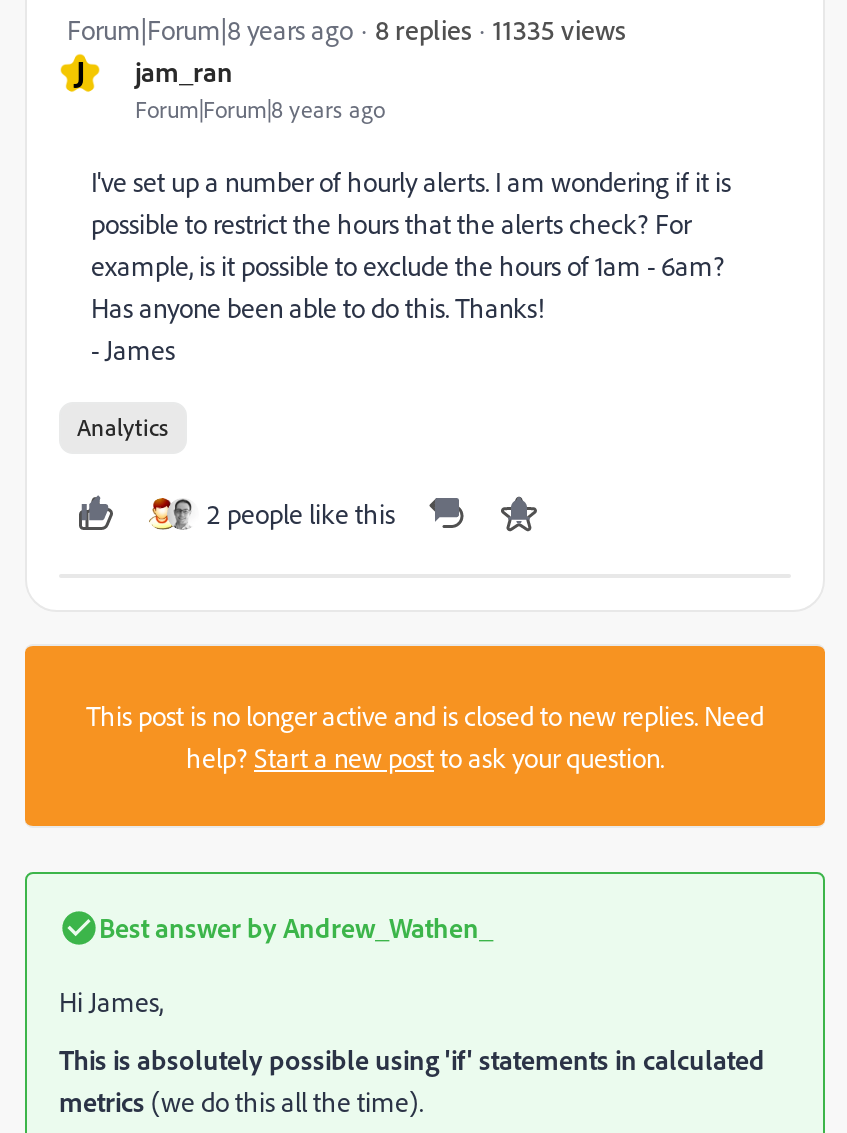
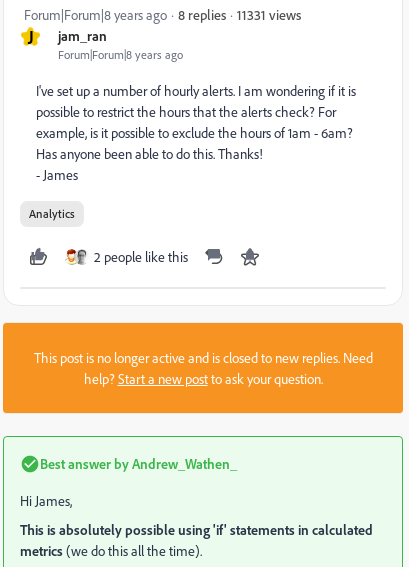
- 11335 views
+ 11331 views
